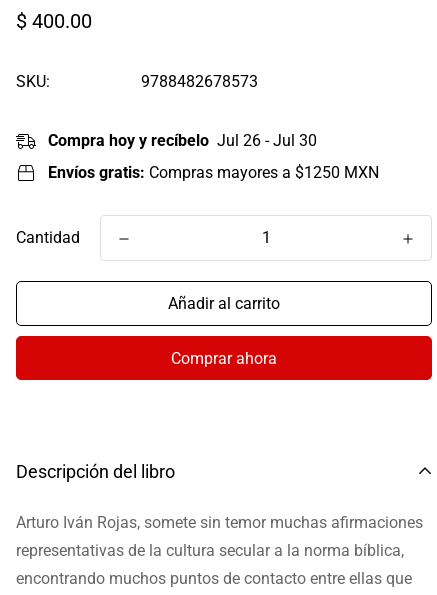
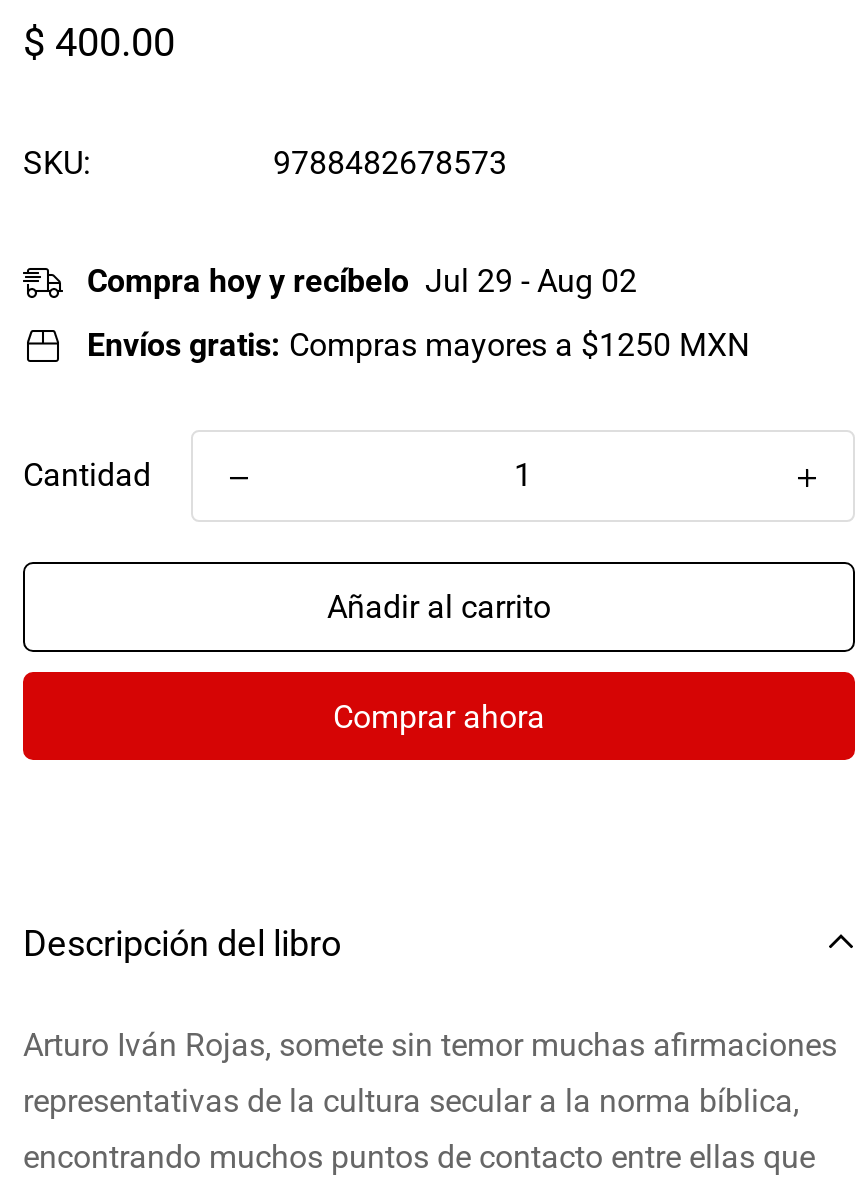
- Compra hoy y recíbelo Jul 26 - Jul 30
+ Compra hoy y recíbelo Jul 29 - Aug 02
